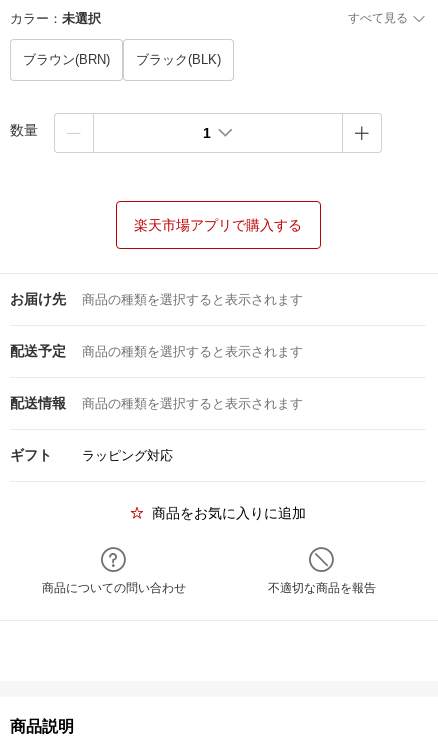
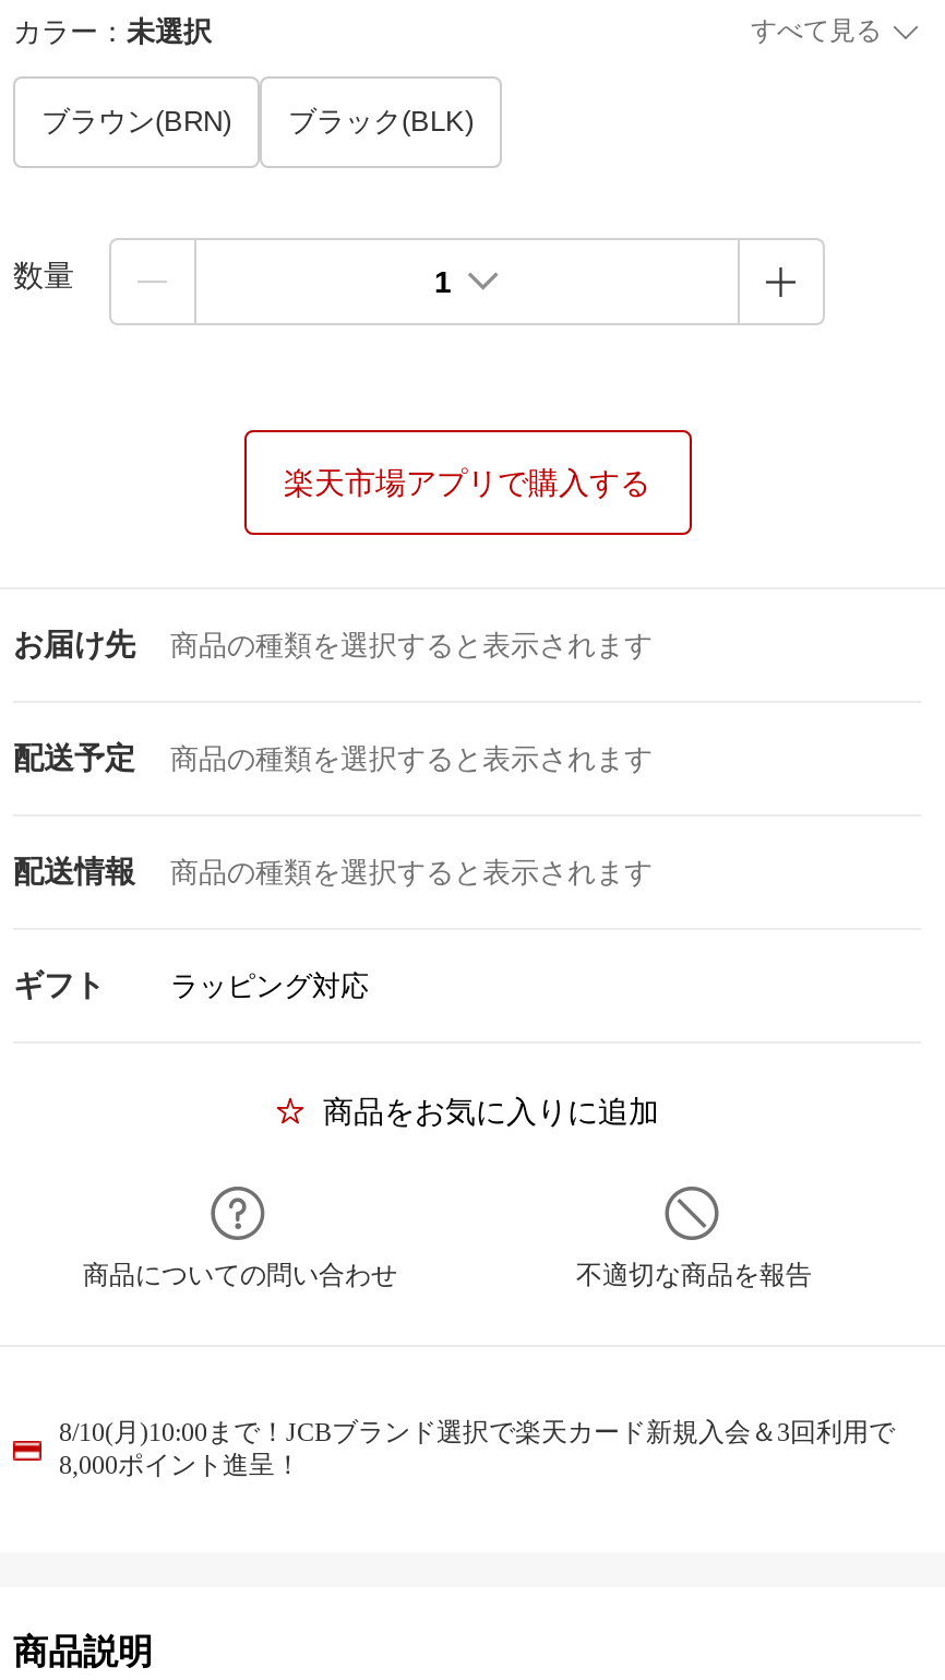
+ 8/10(月)10:00まで！JCBブランド選択で楽天カード新規入会＆3回利用で
+ 8,000ポイント進呈！
